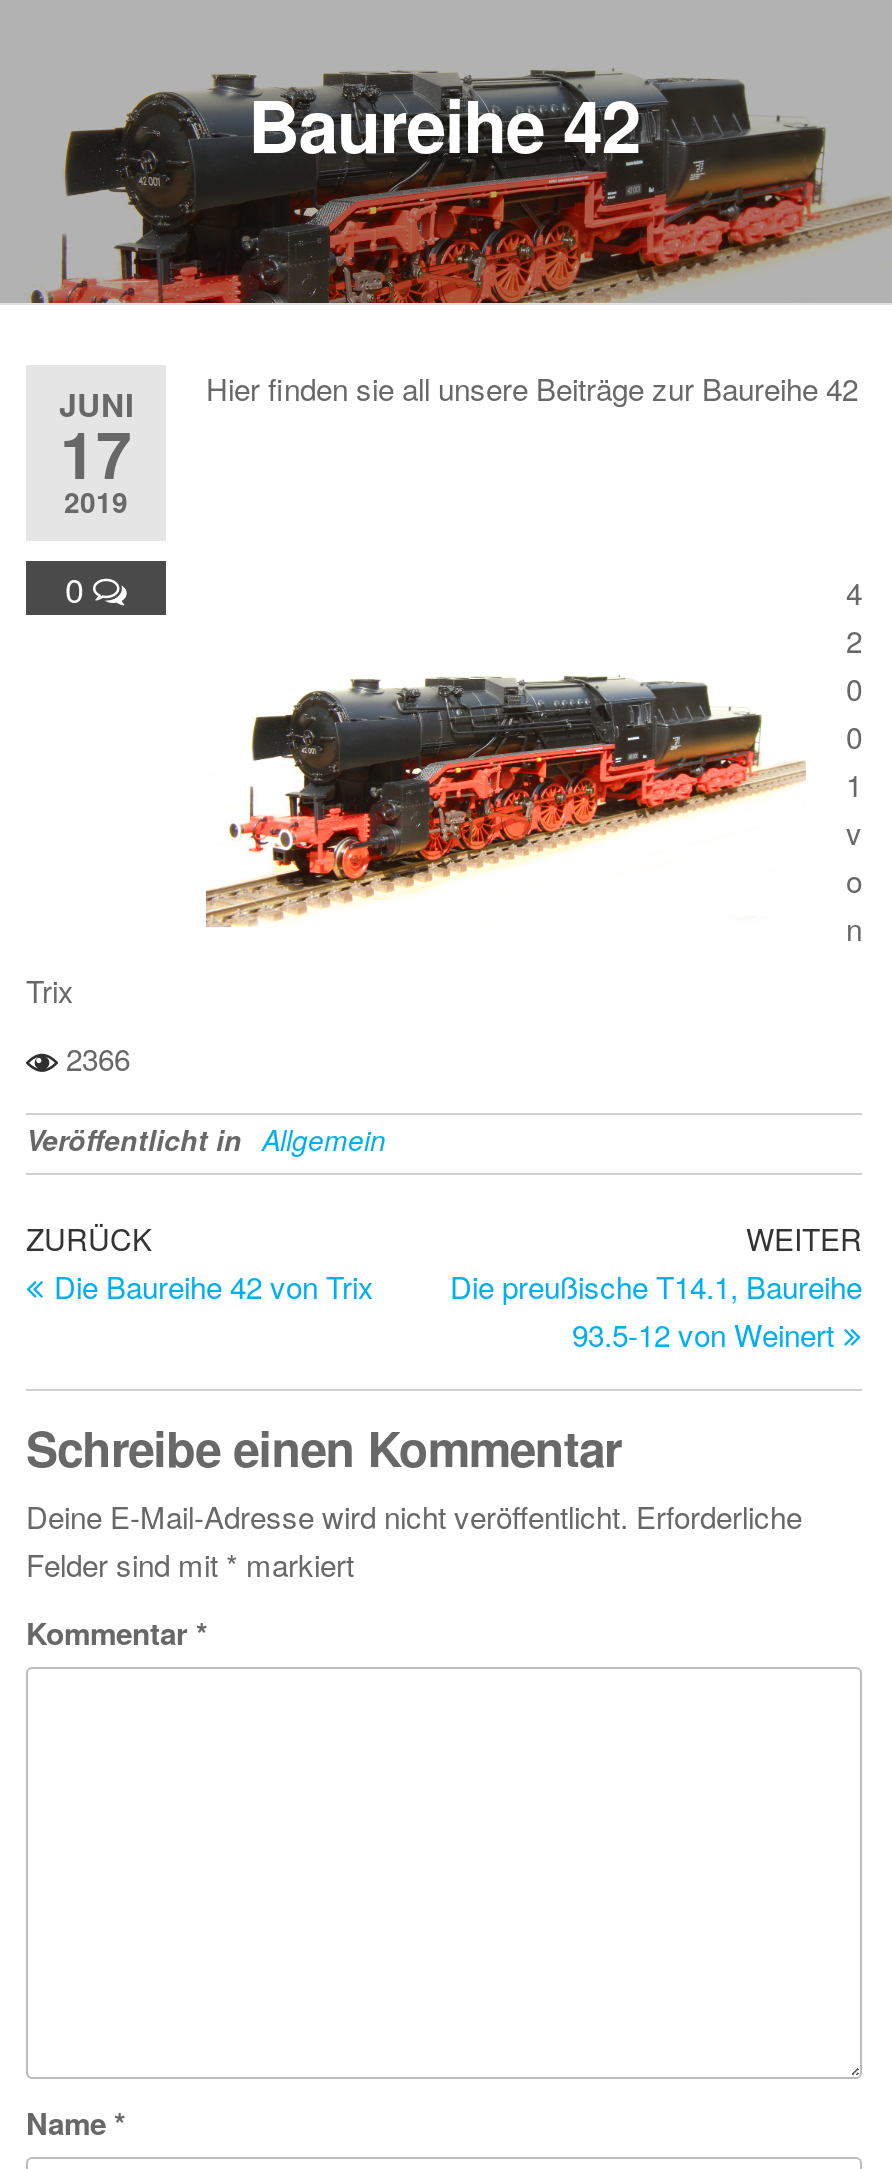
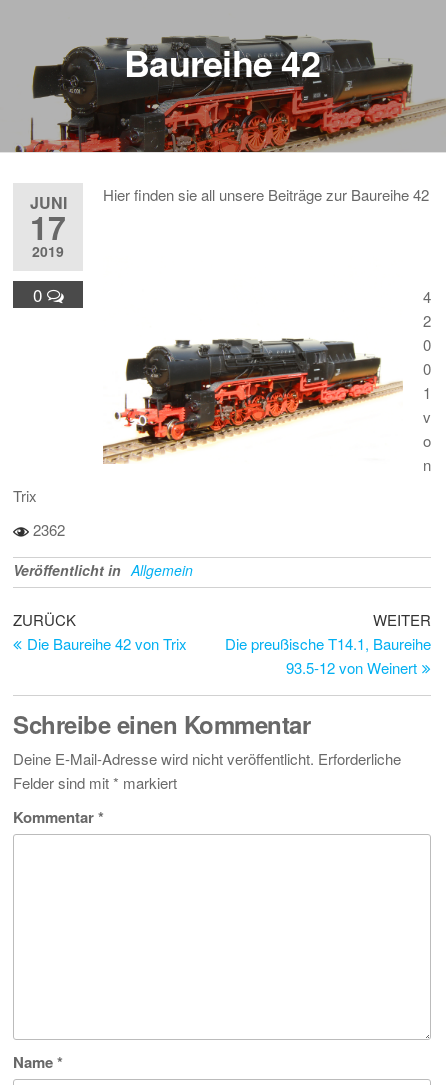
- 2366
+ 2362
